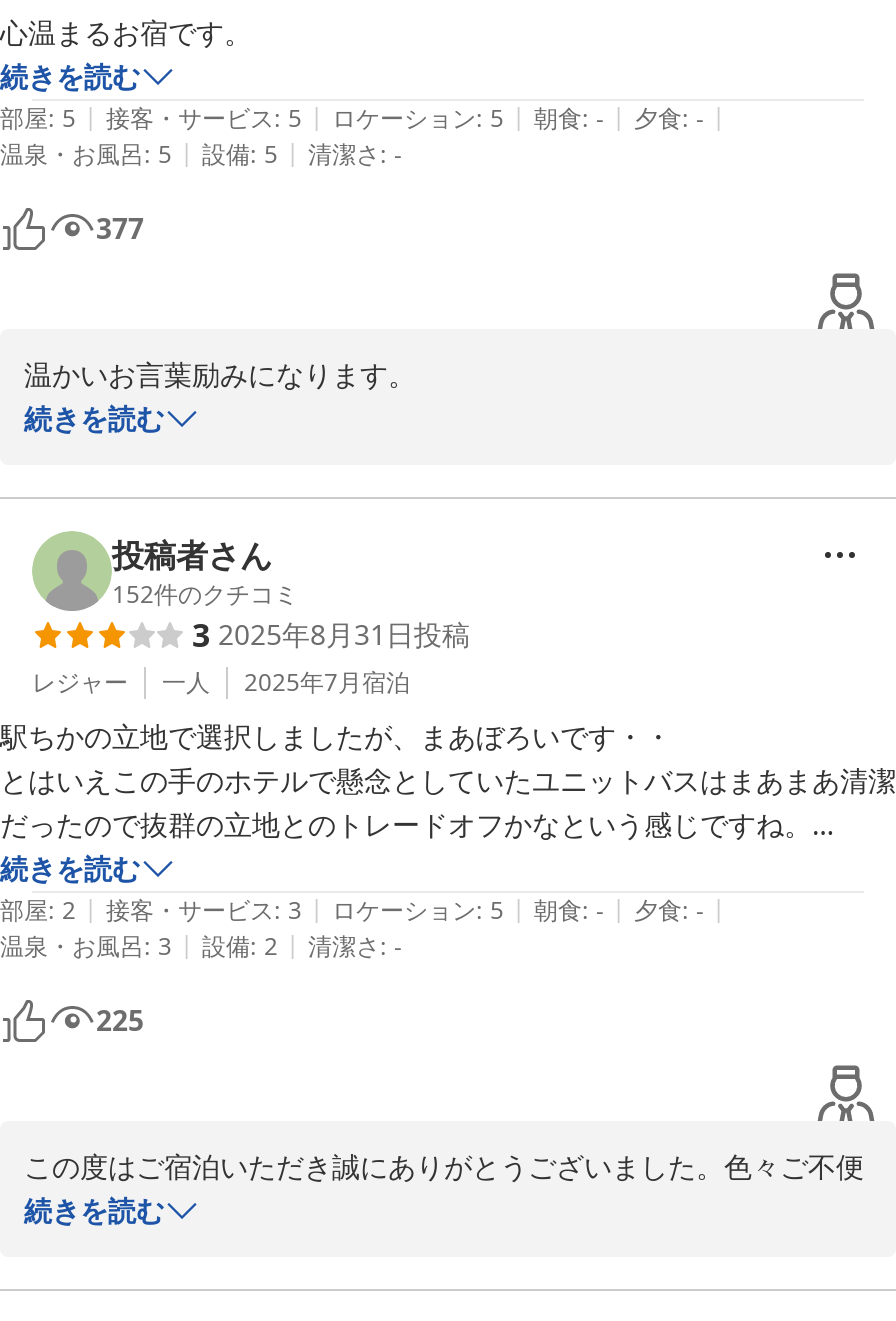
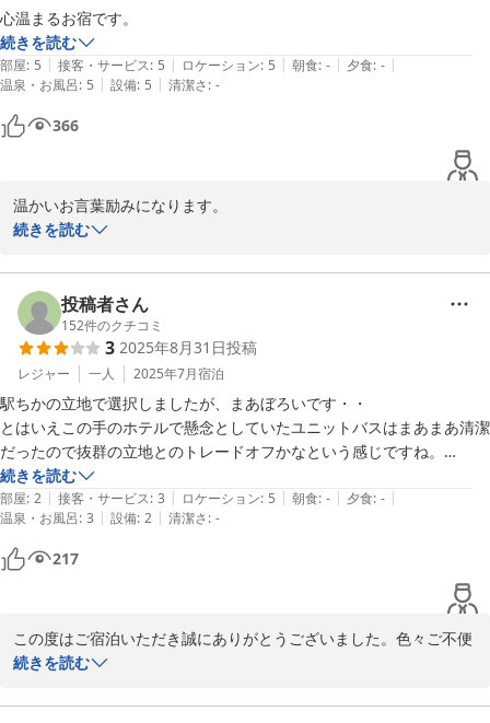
- 377
+ 366

- 225
+ 217
